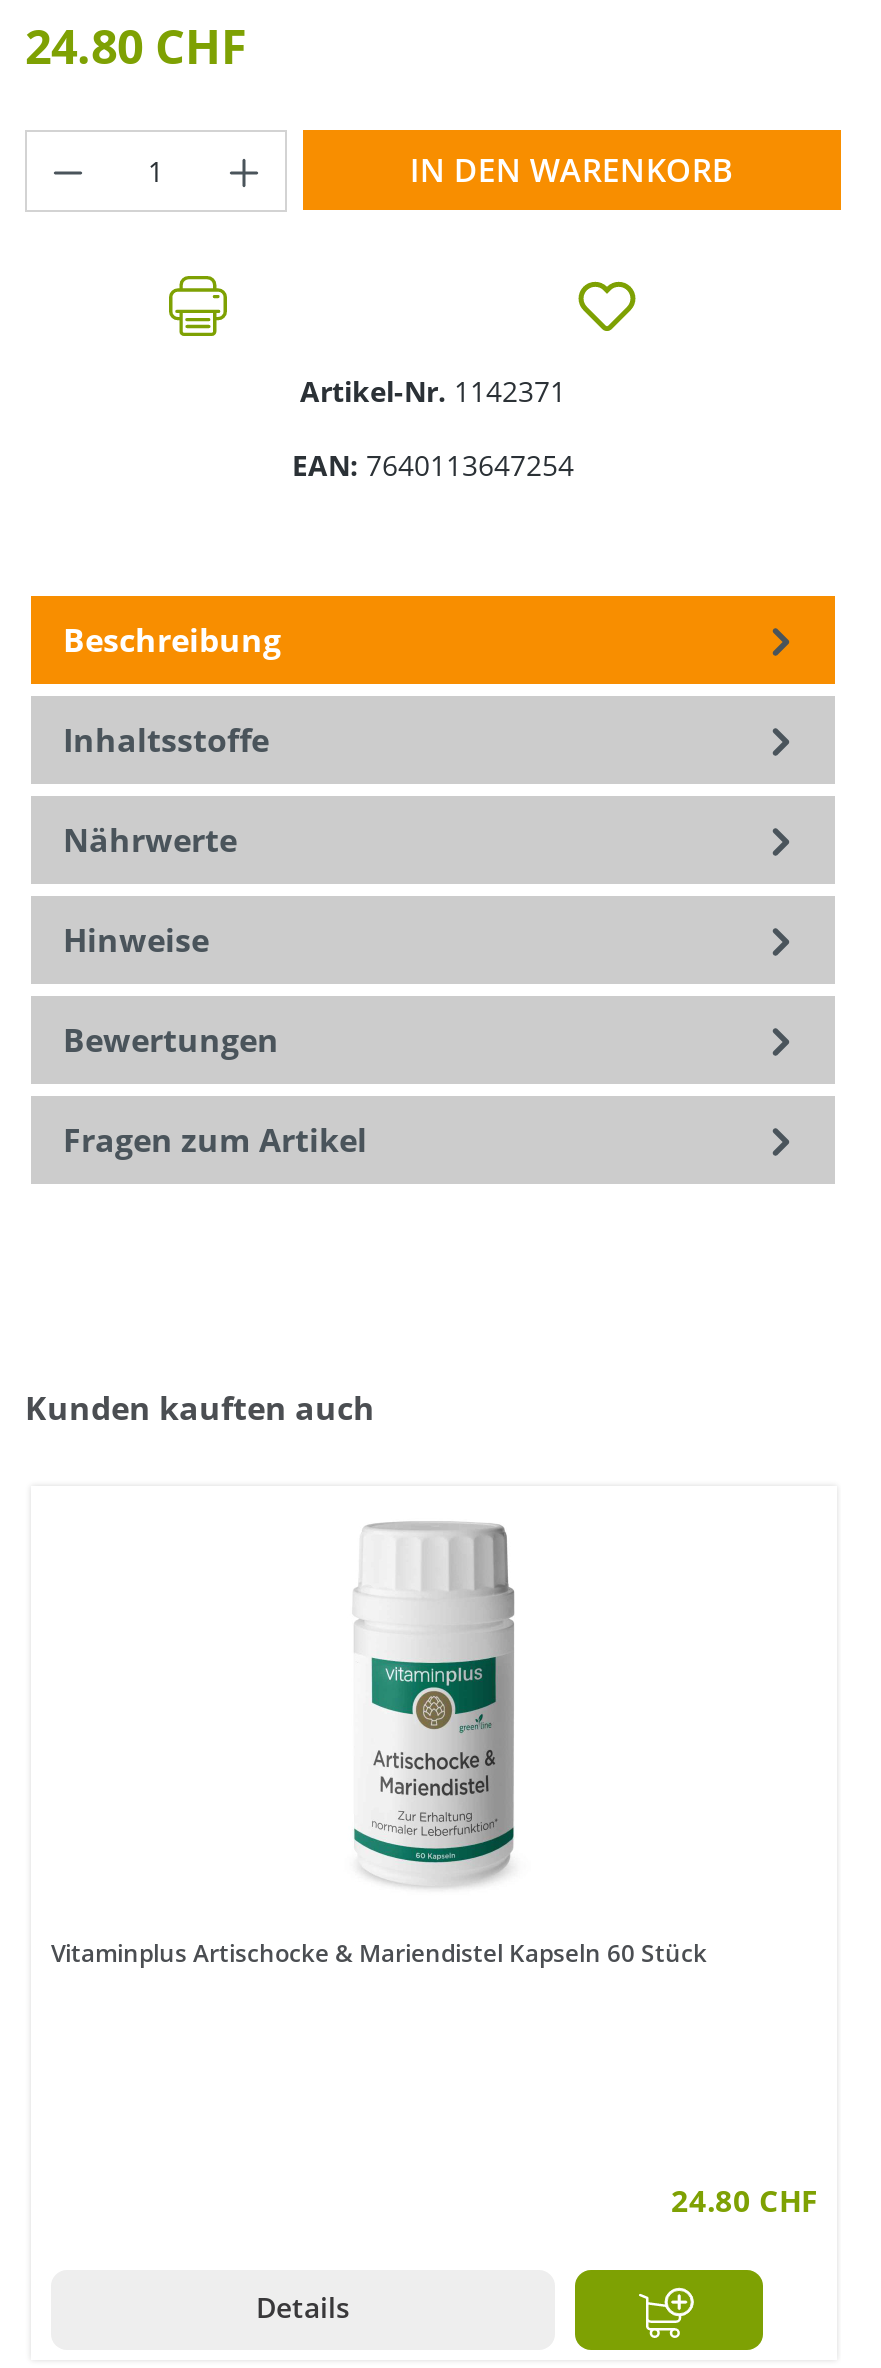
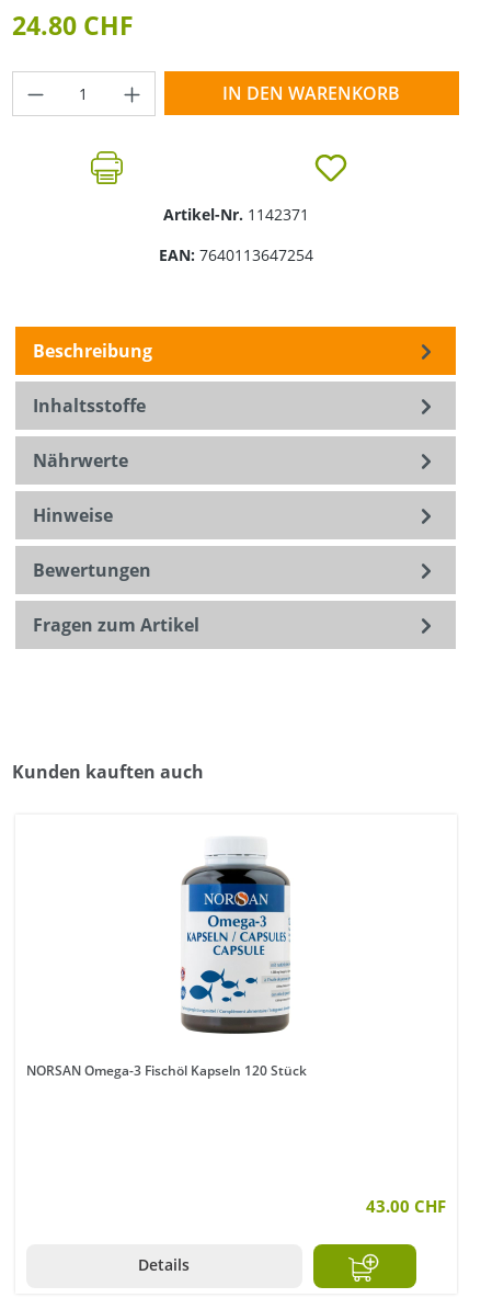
- [image]
- Vitaminplus Artischocke & Mariendistel Kapseln 60 Stück
+ [image]
+ NORSAN Omega-3 Fischöl Kapseln 120 Stück

- 24.80 CHF
+ 43.00 CHF
